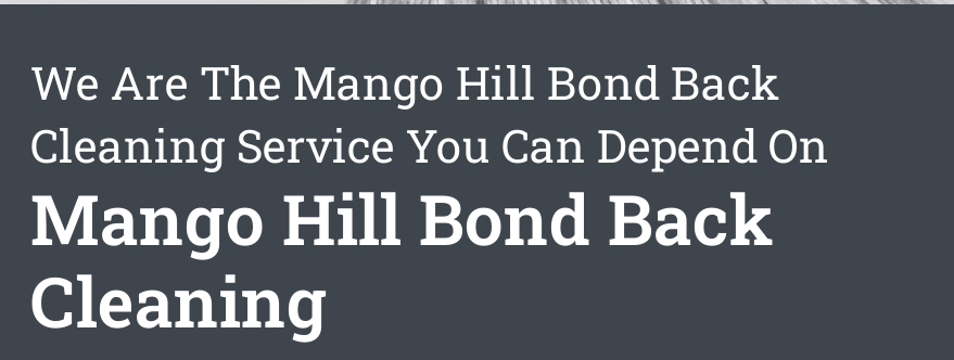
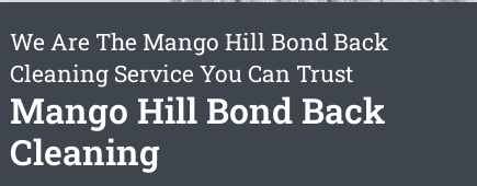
- Cleaning Service You Can Depend On
+ Cleaning Service You Can Trust
